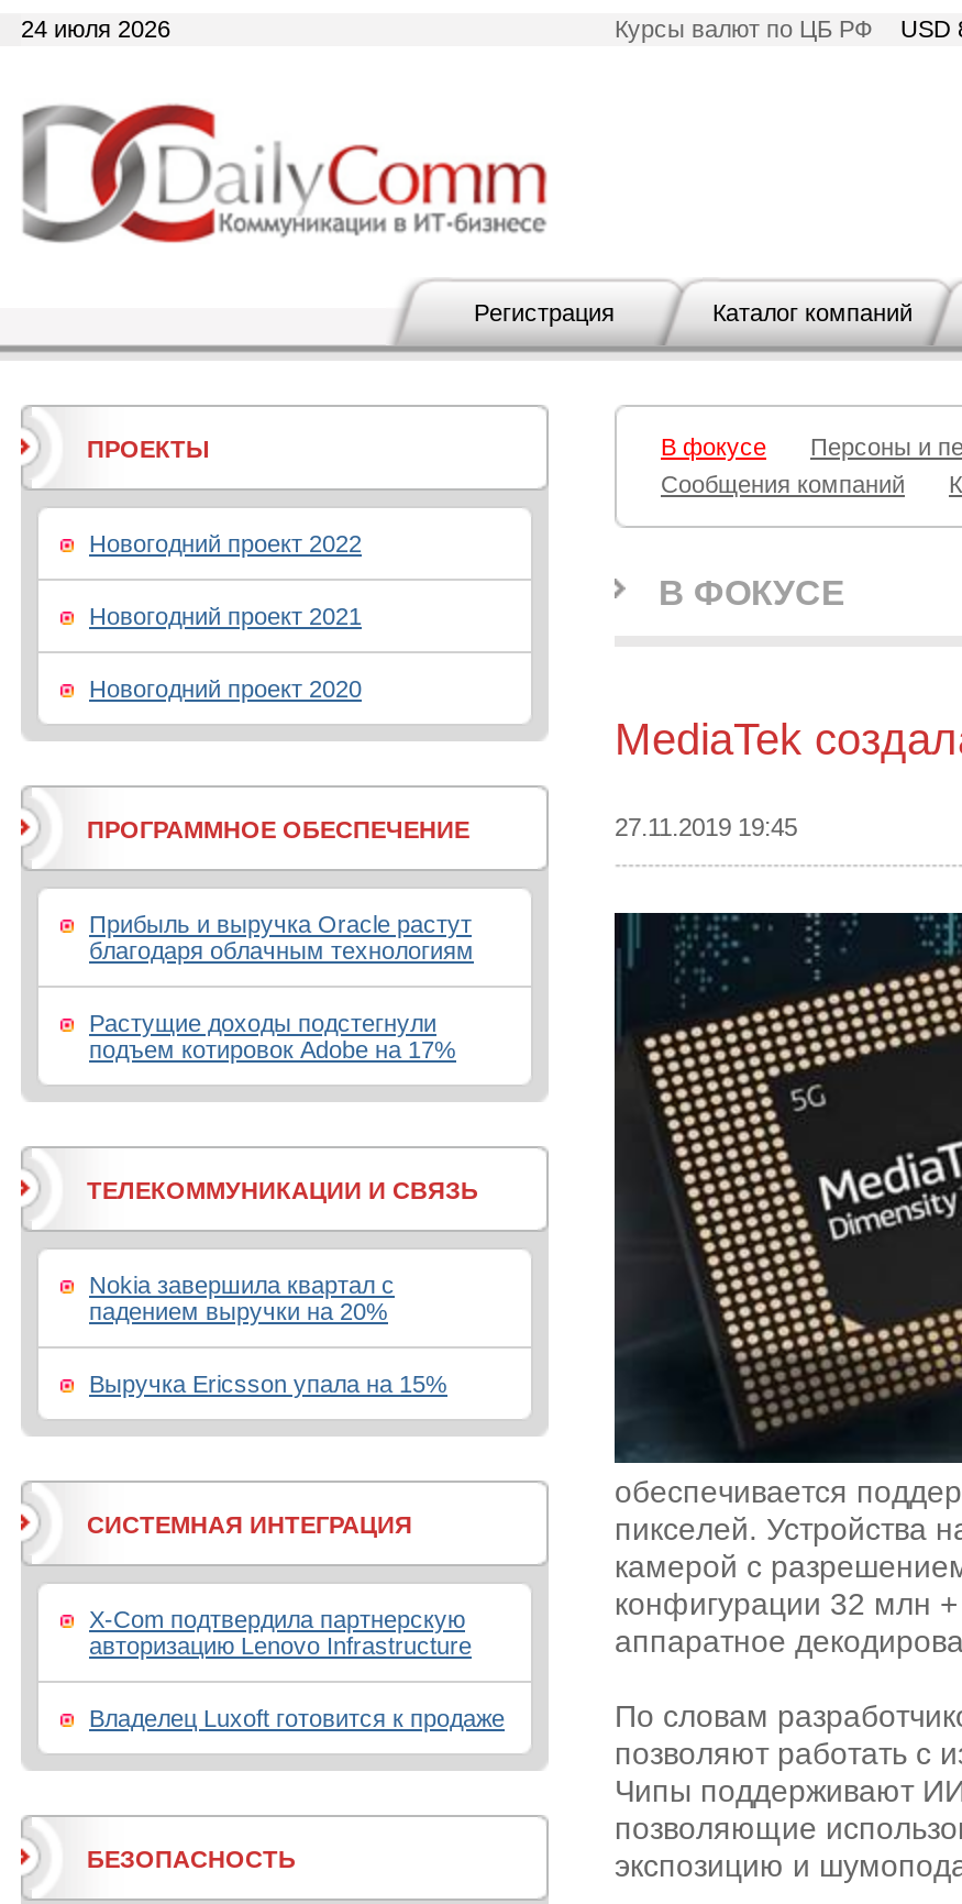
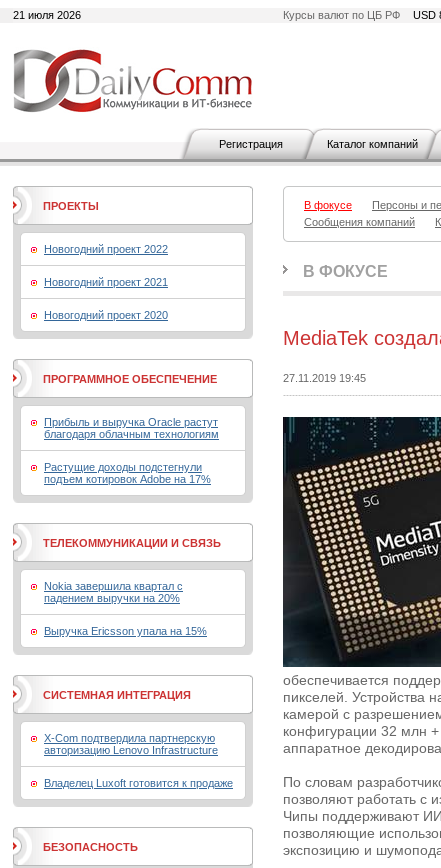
- 24 июля 2026
+ 21 июля 2026
